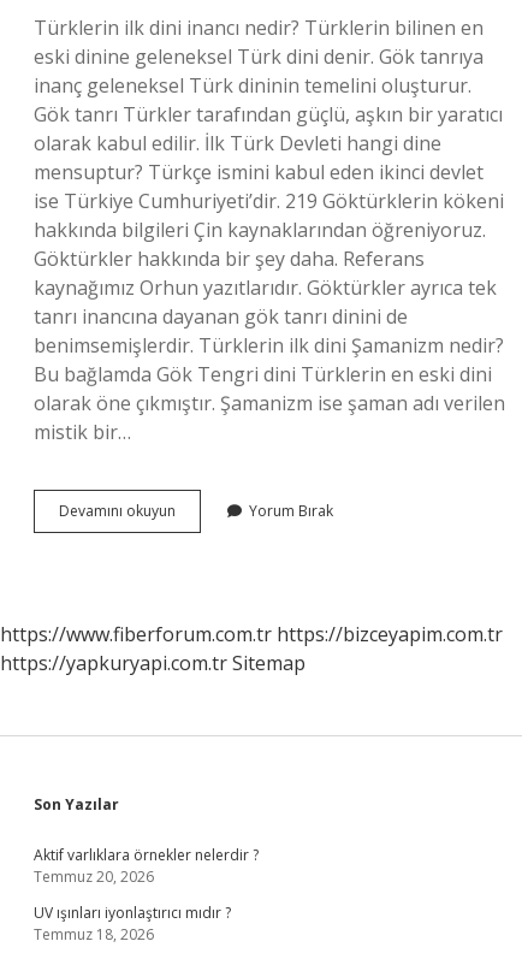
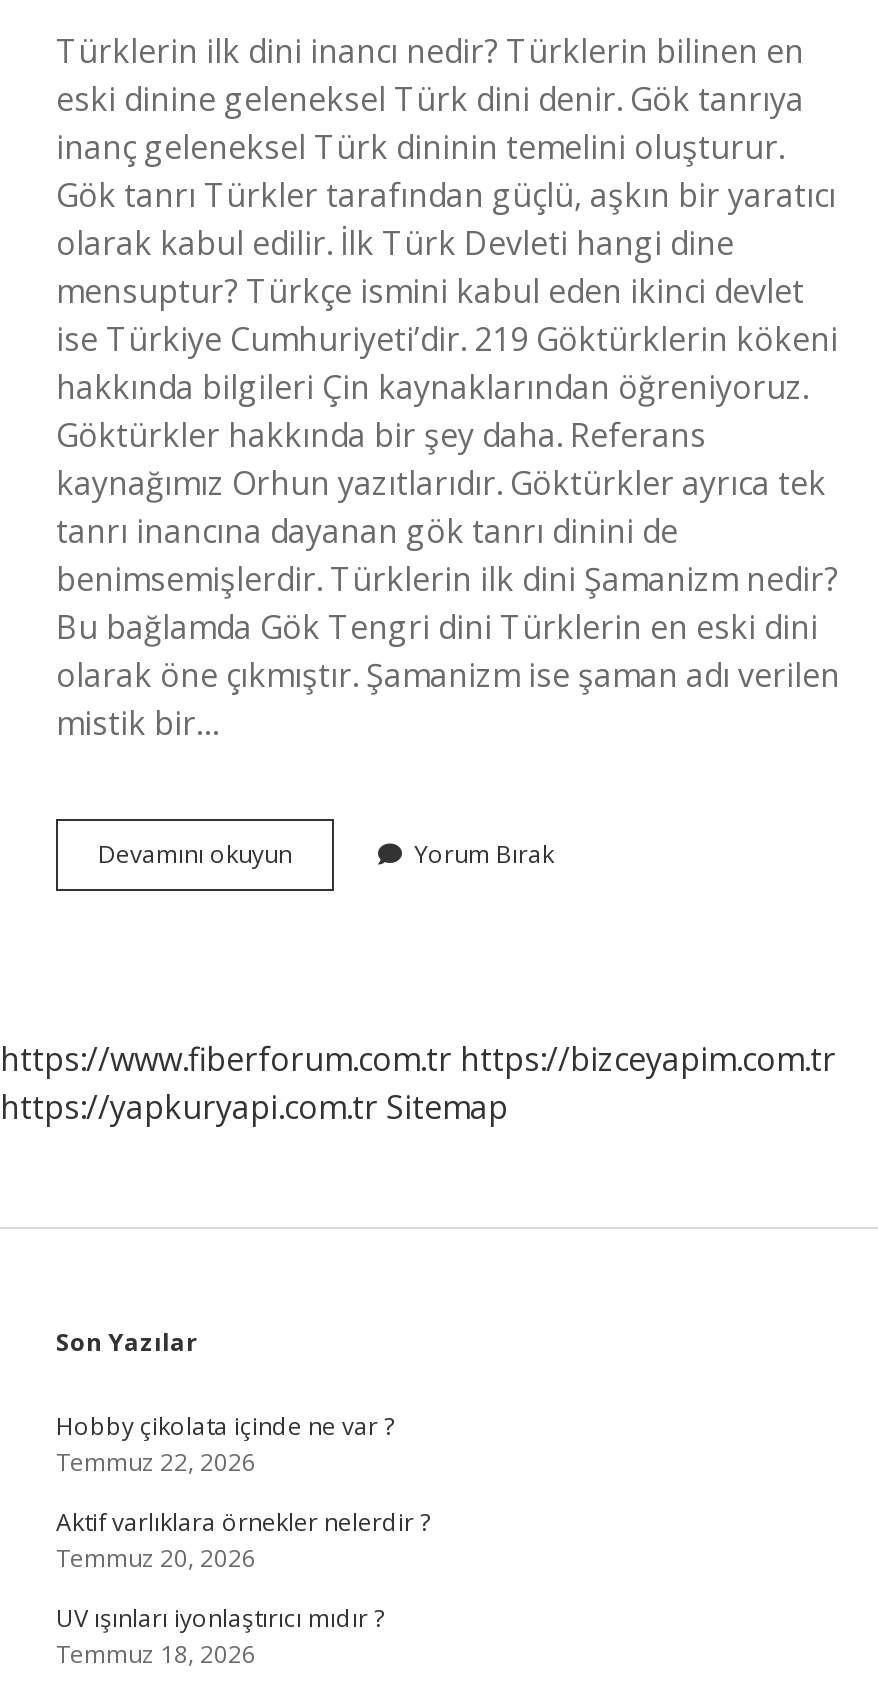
+ Hobby çikolata içinde ne var ?
+ Temmuz 22, 2026
